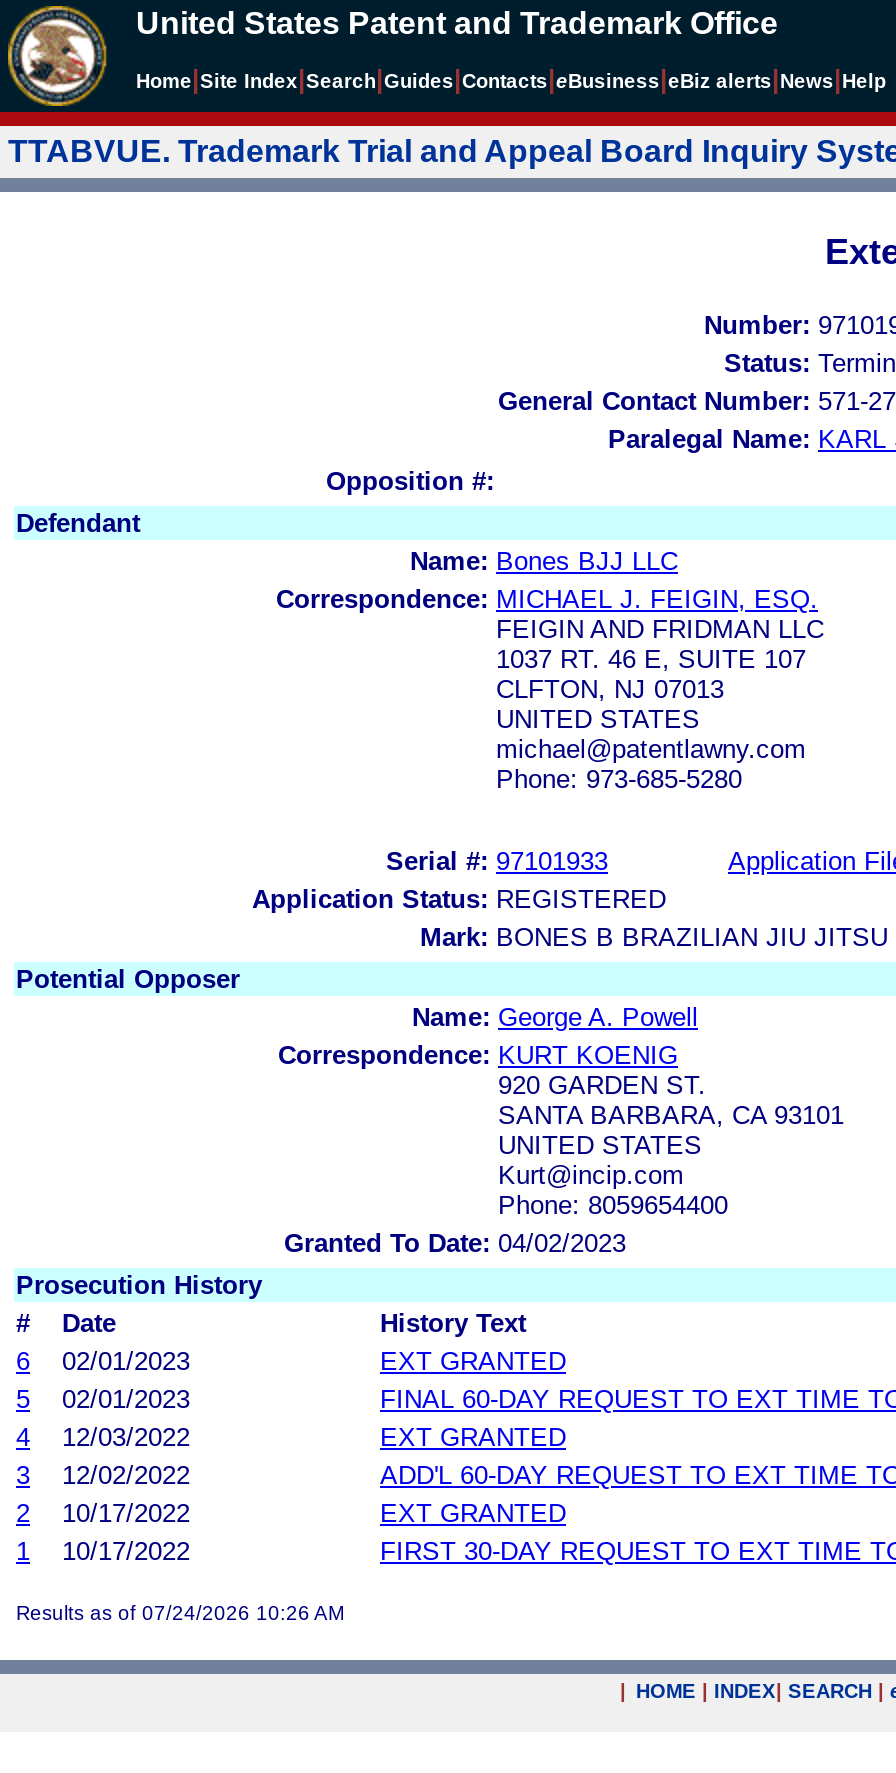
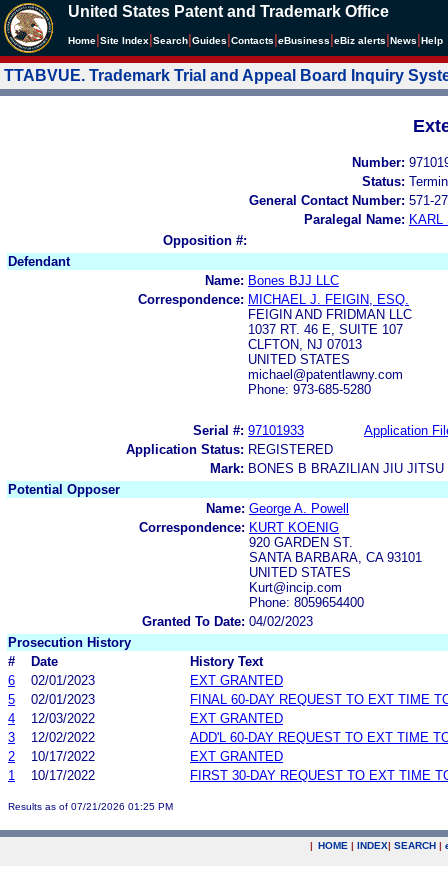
- Results as of 07/24/2026 10:26 AM
+ Results as of 07/21/2026 01:25 PM
